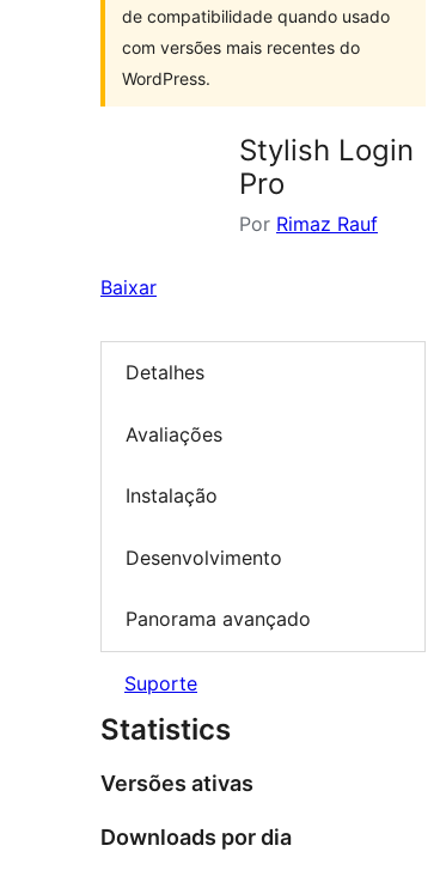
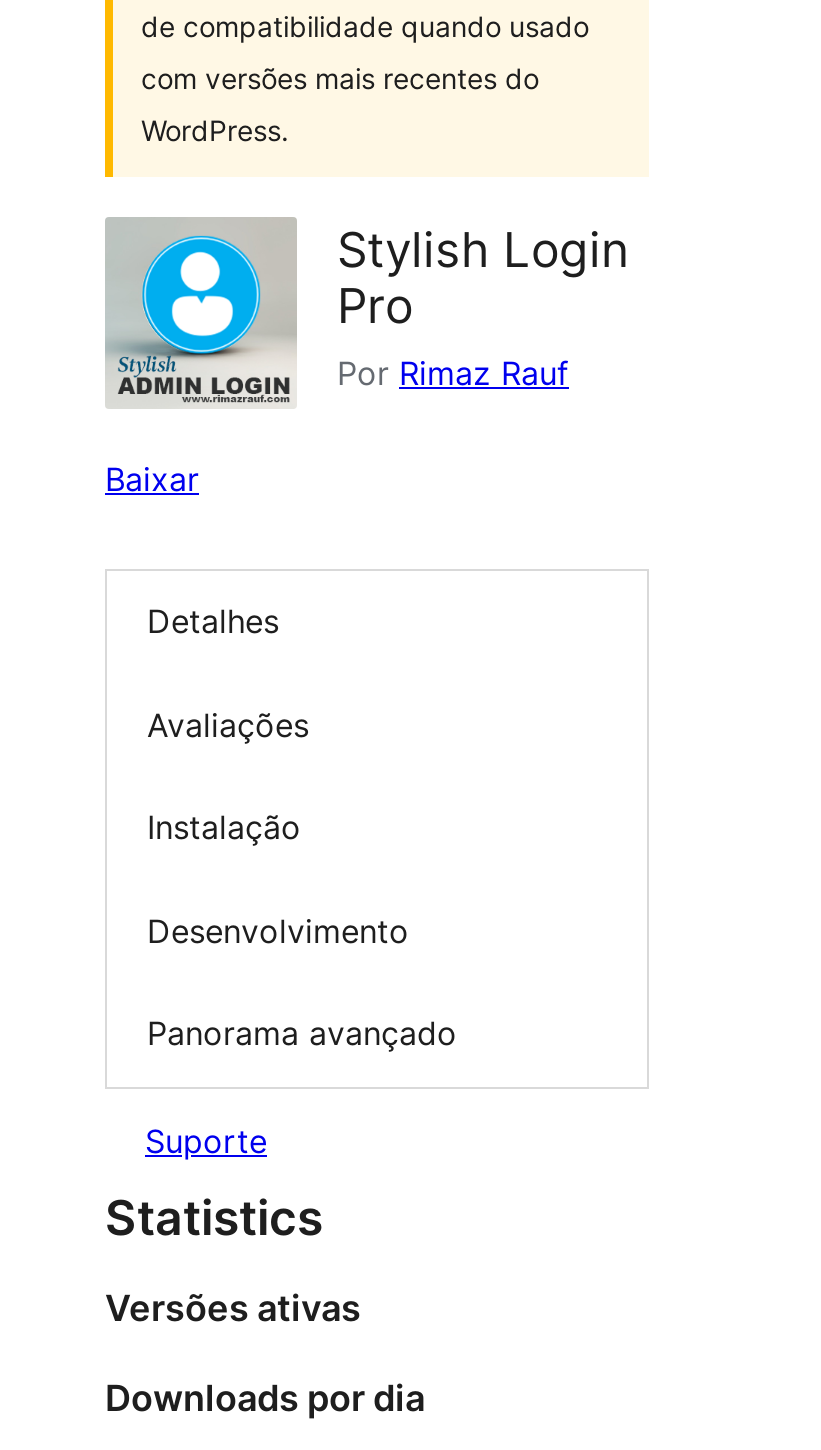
+ [image]
